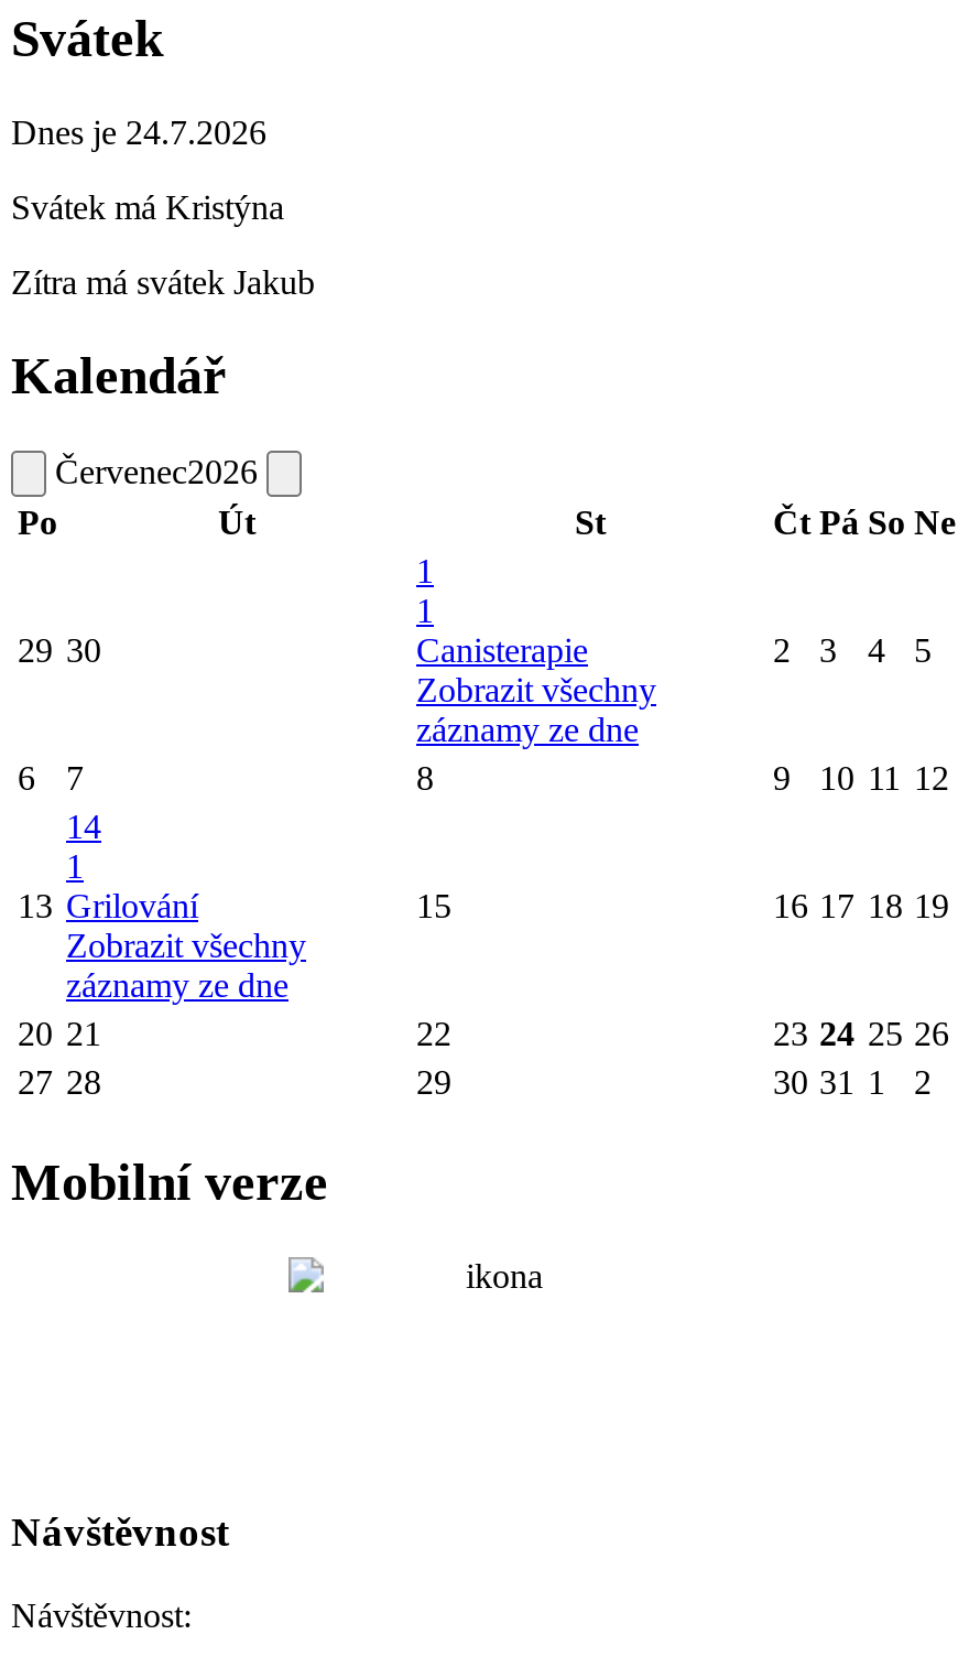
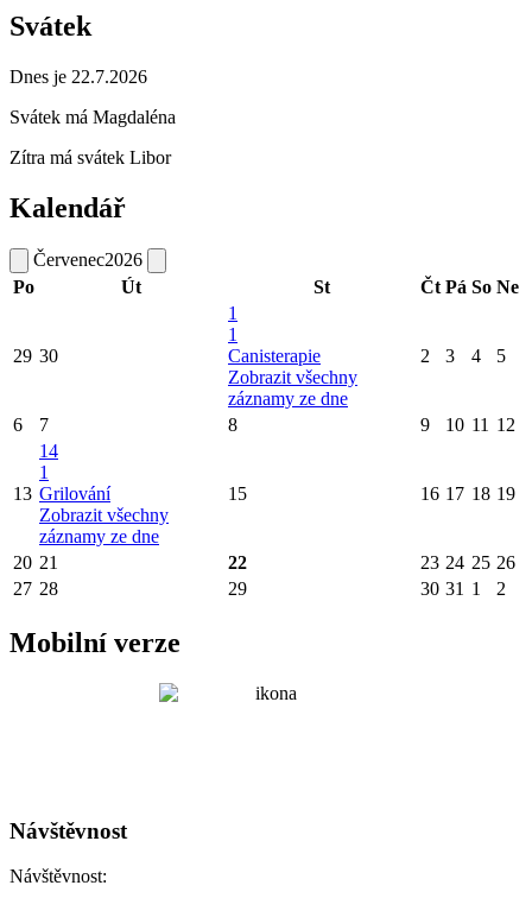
- Dnes je 24.7.2026
+ Dnes je 22.7.2026

- Svátek má Kristýna
+ Svátek má Magdaléna

- Zítra má svátek Jakub
+ Zítra má svátek Libor
